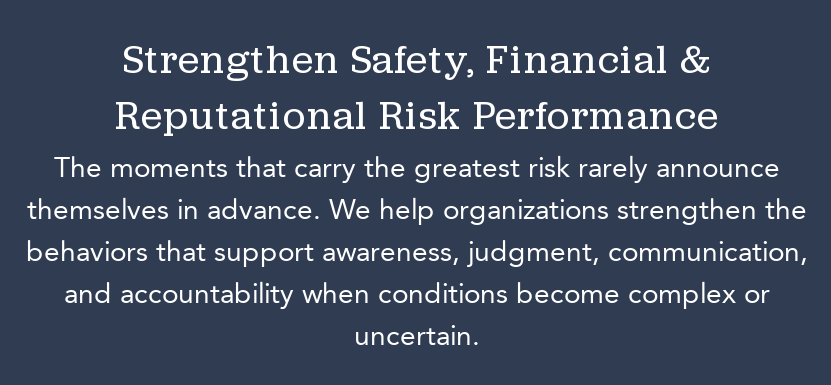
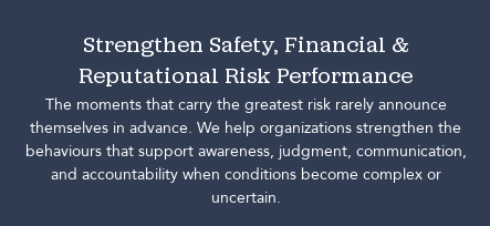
- behaviors that support awareness, judgment, communication,
+ behaviours that support awareness, judgment, communication,
